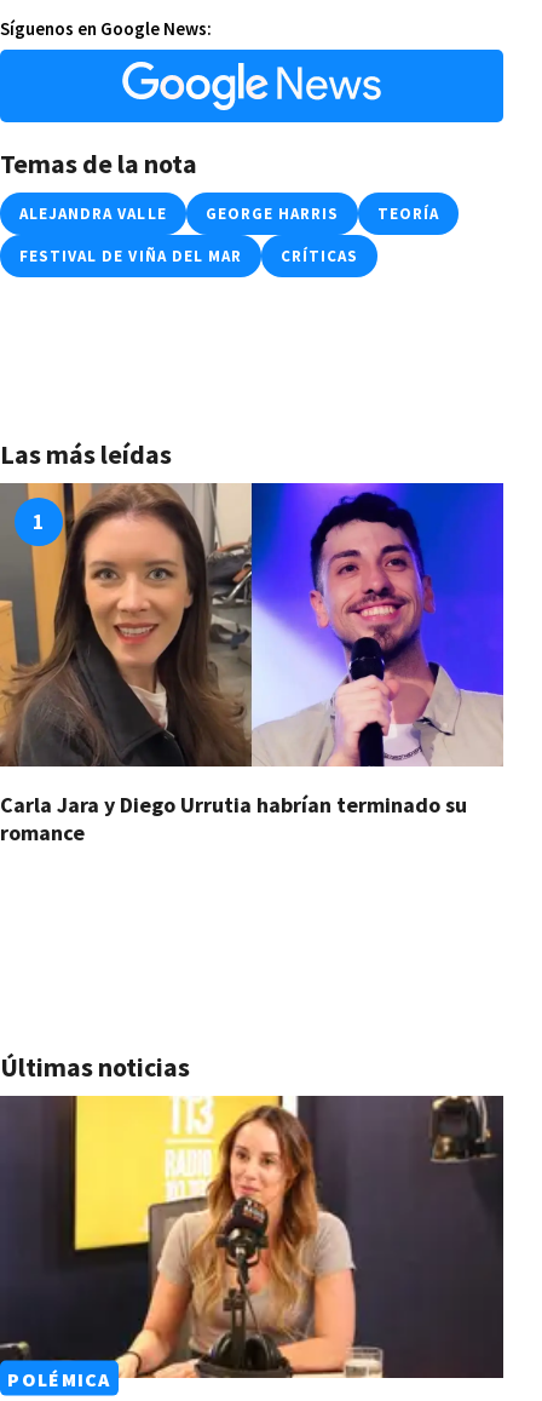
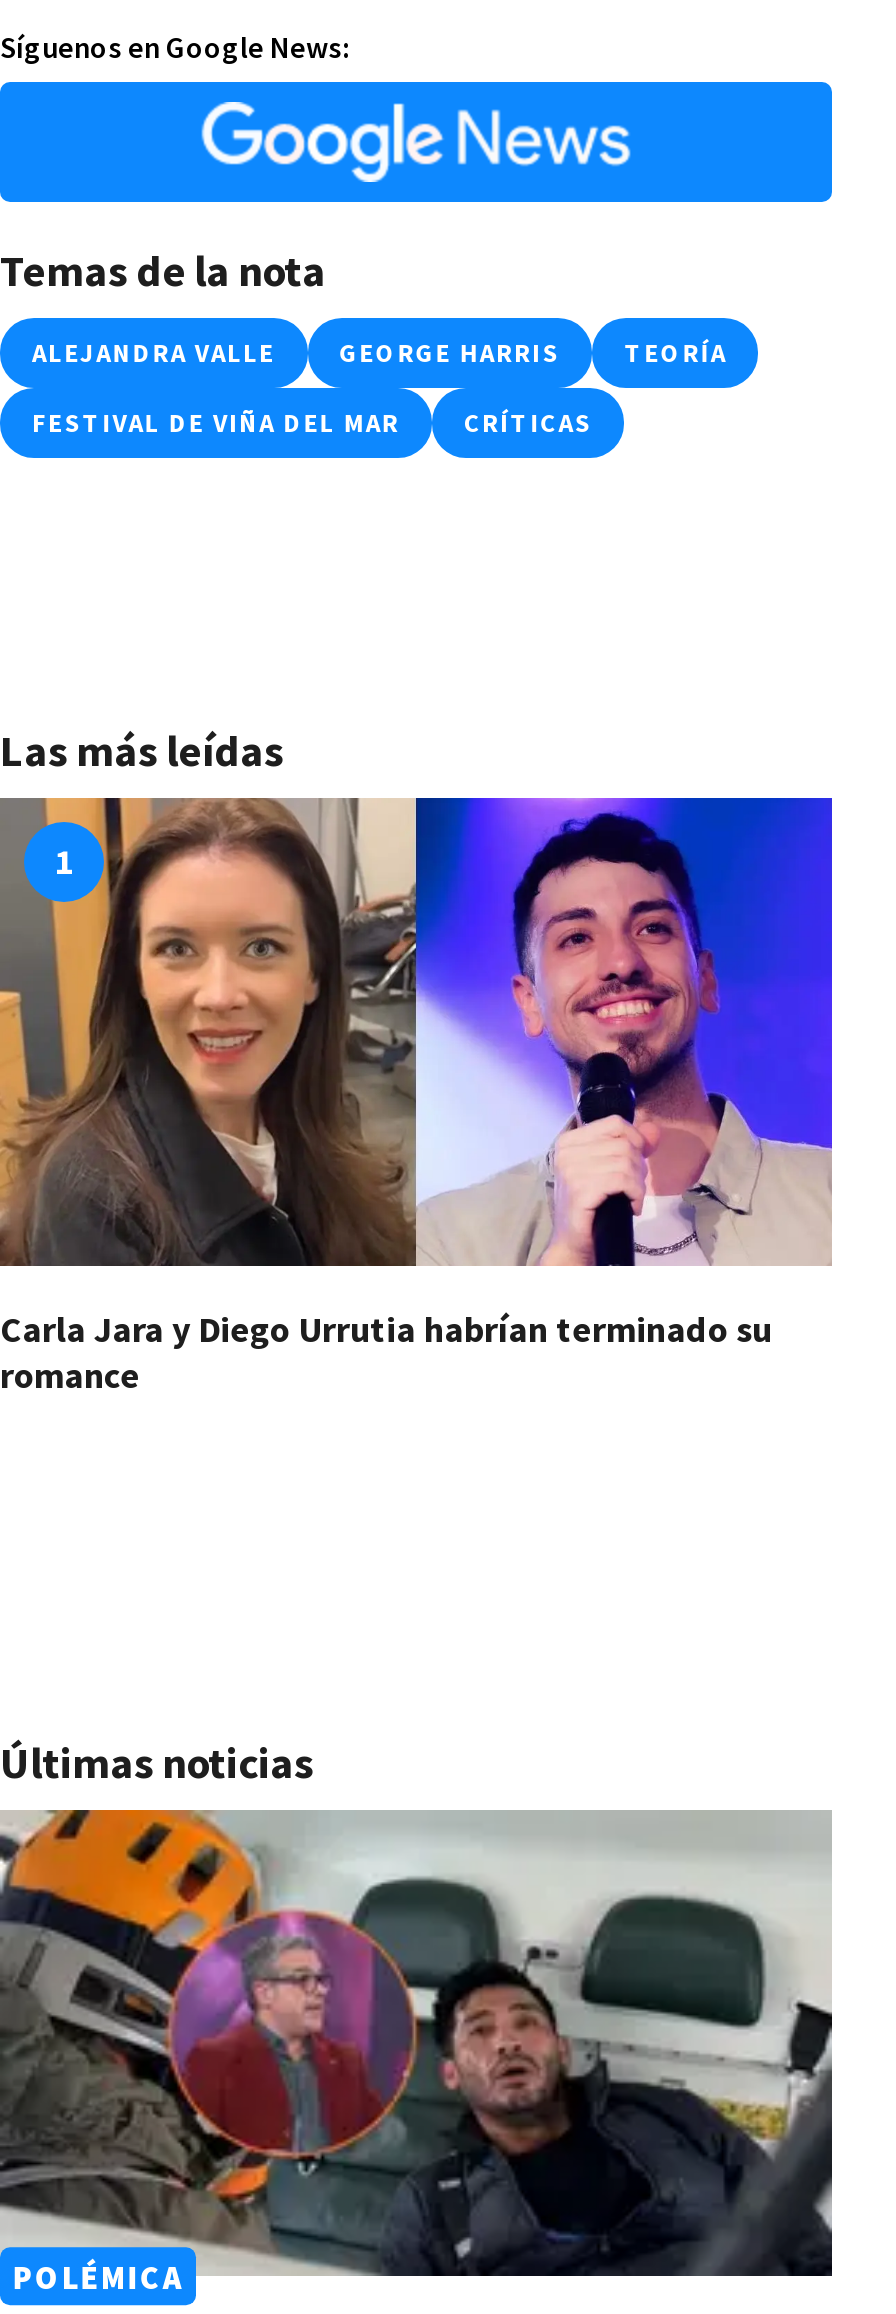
- [image]
+ [image]
